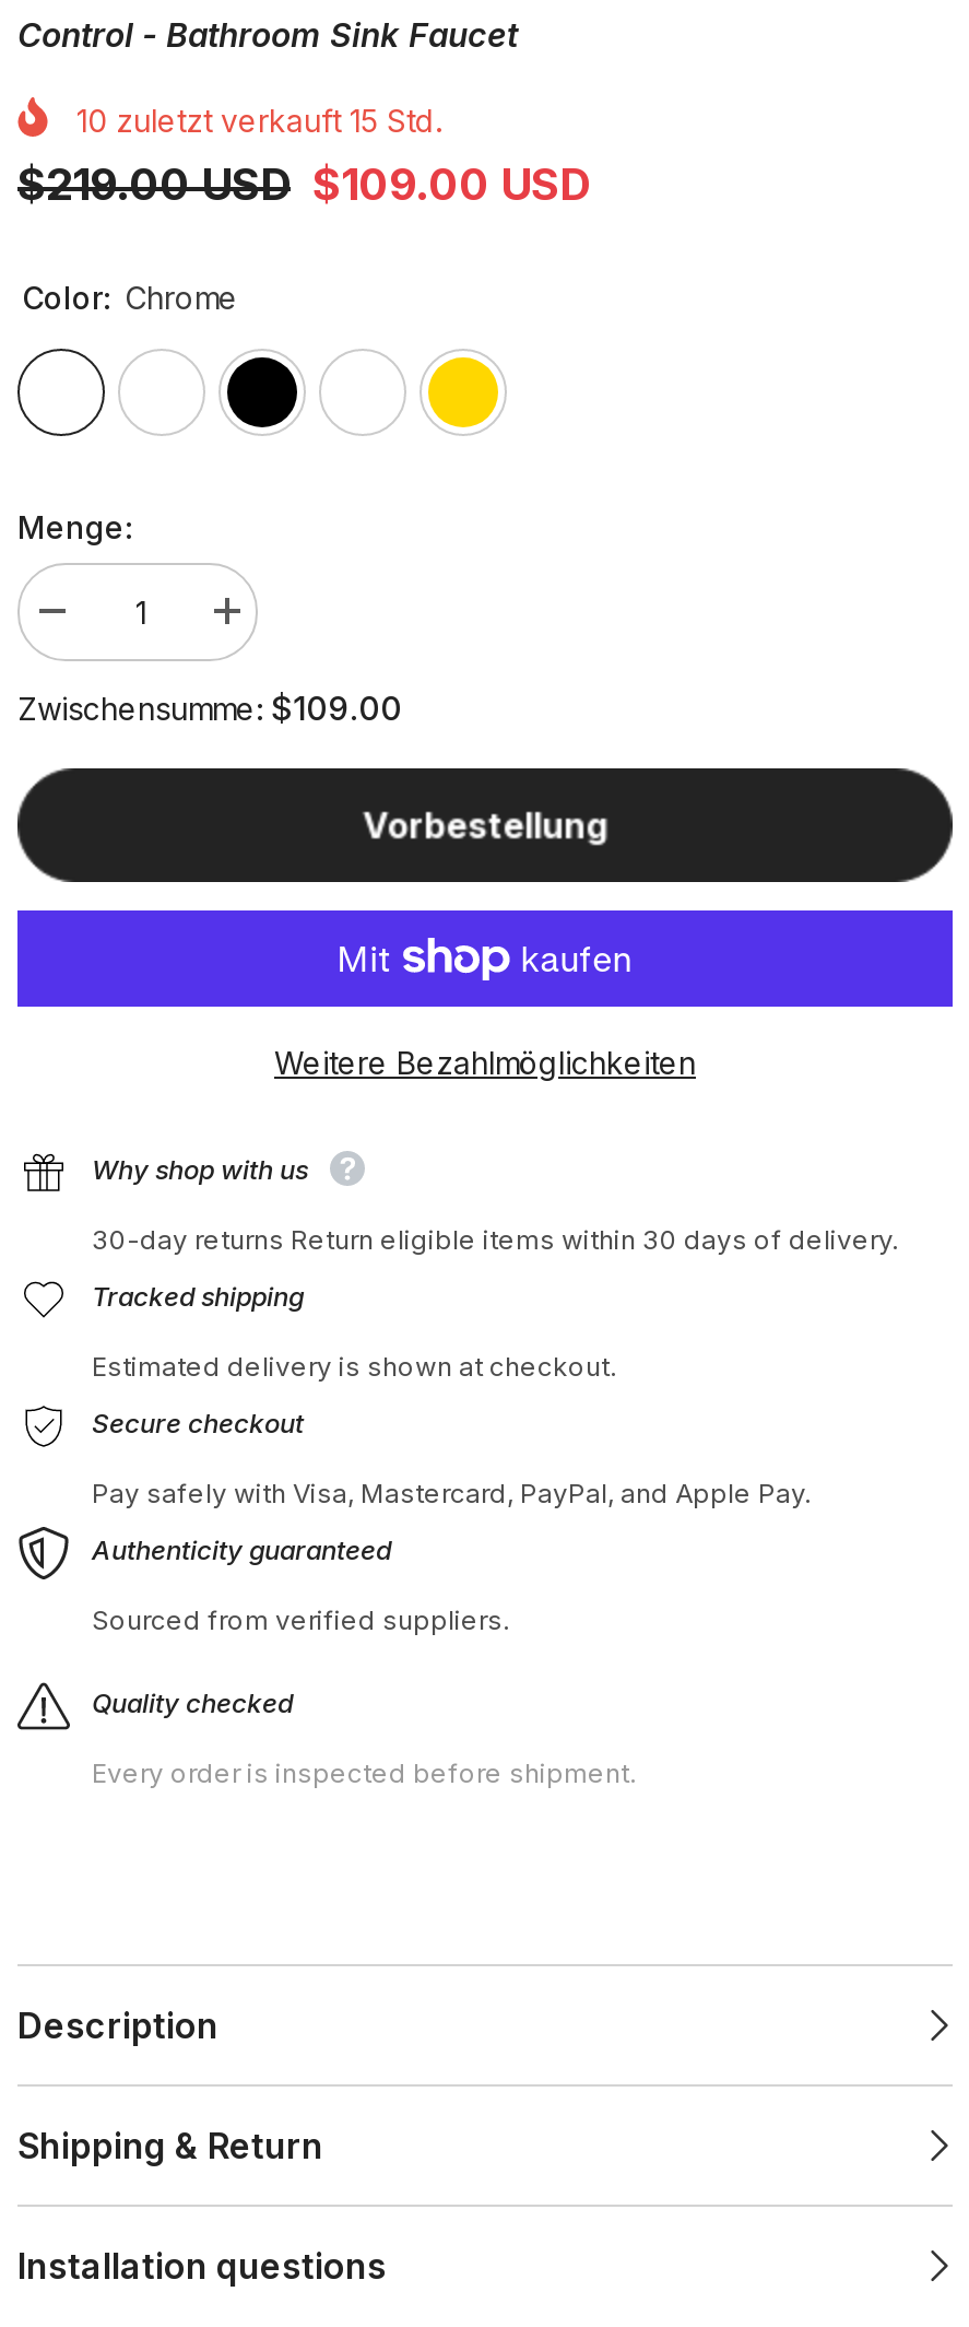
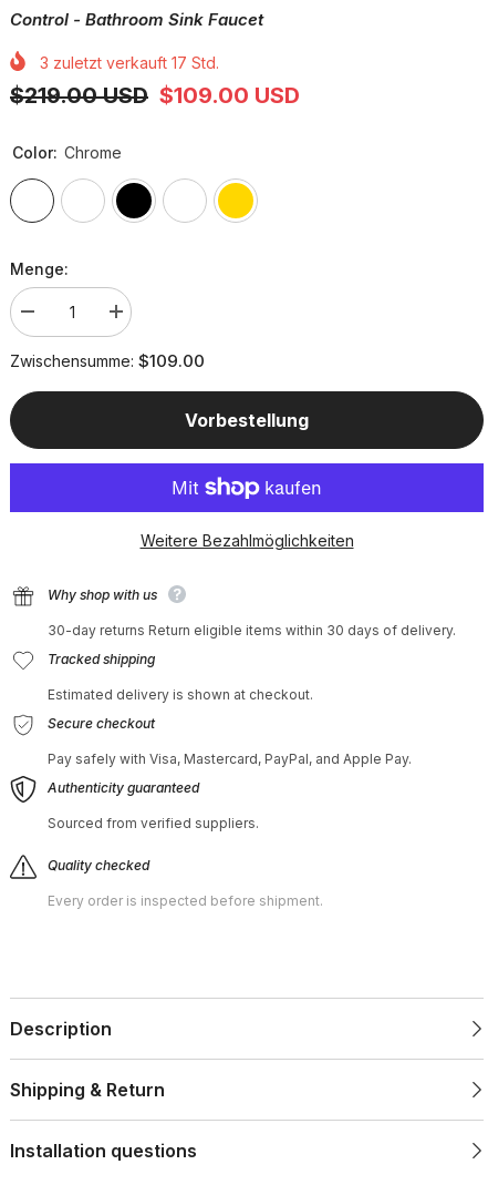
- 10 zuletzt verkauft 15 Std.
+ 3 zuletzt verkauft 17 Std.
